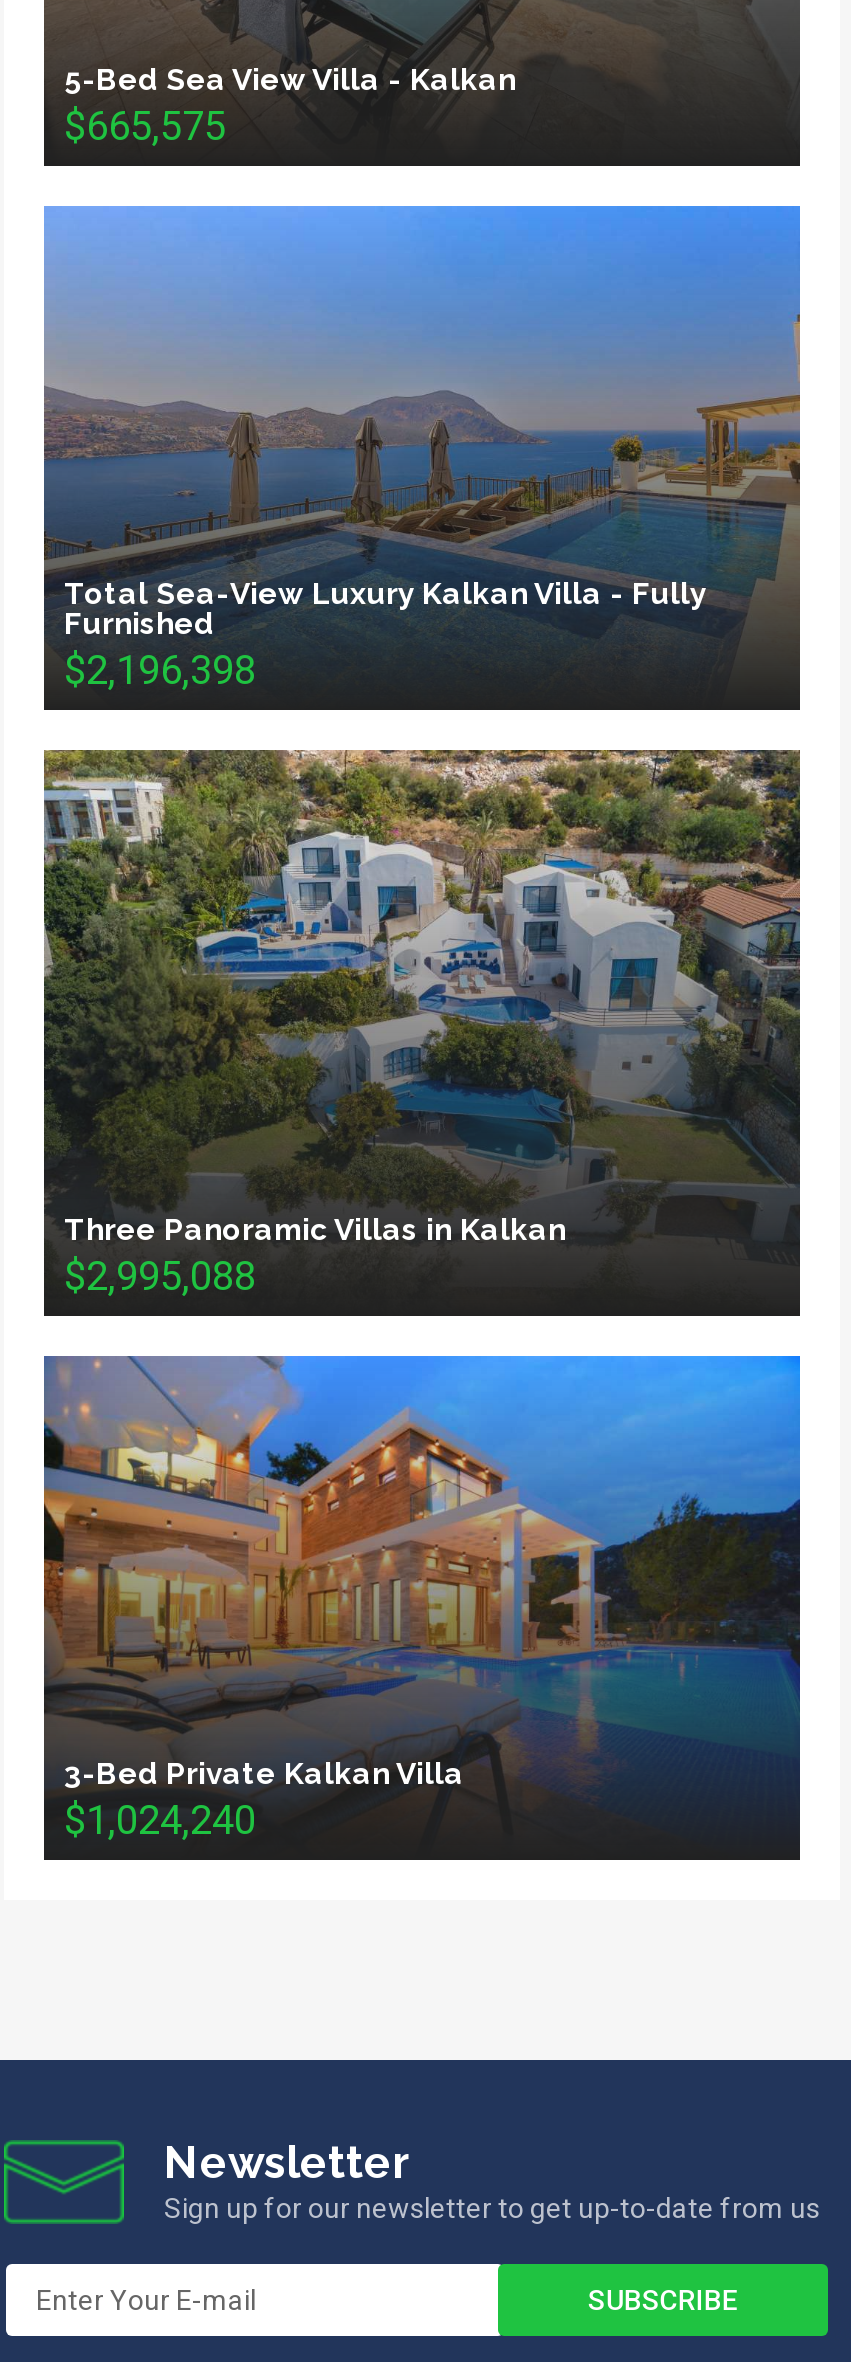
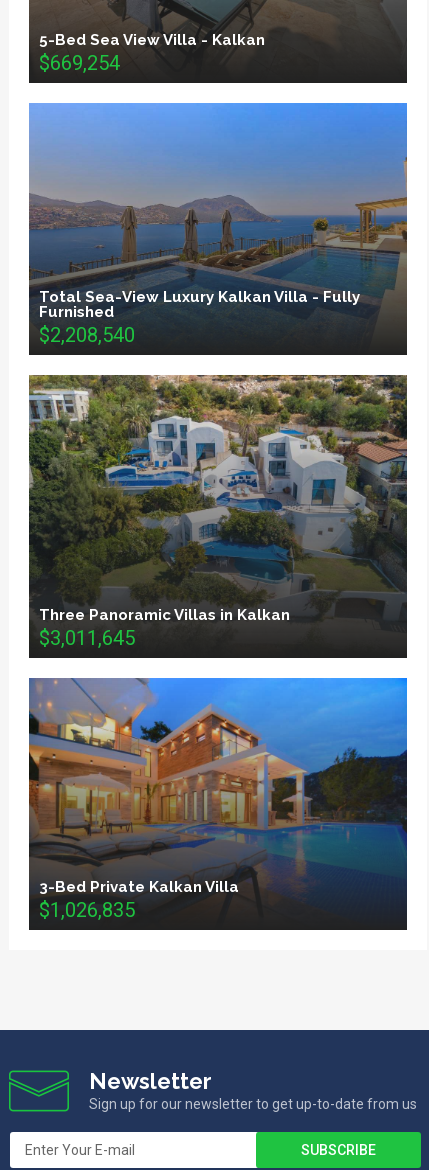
- $665,575
+ $669,254

- $2,196,398
+ $2,208,540

- $2,995,088
+ $3,011,645

- $1,024,240
+ $1,026,835
